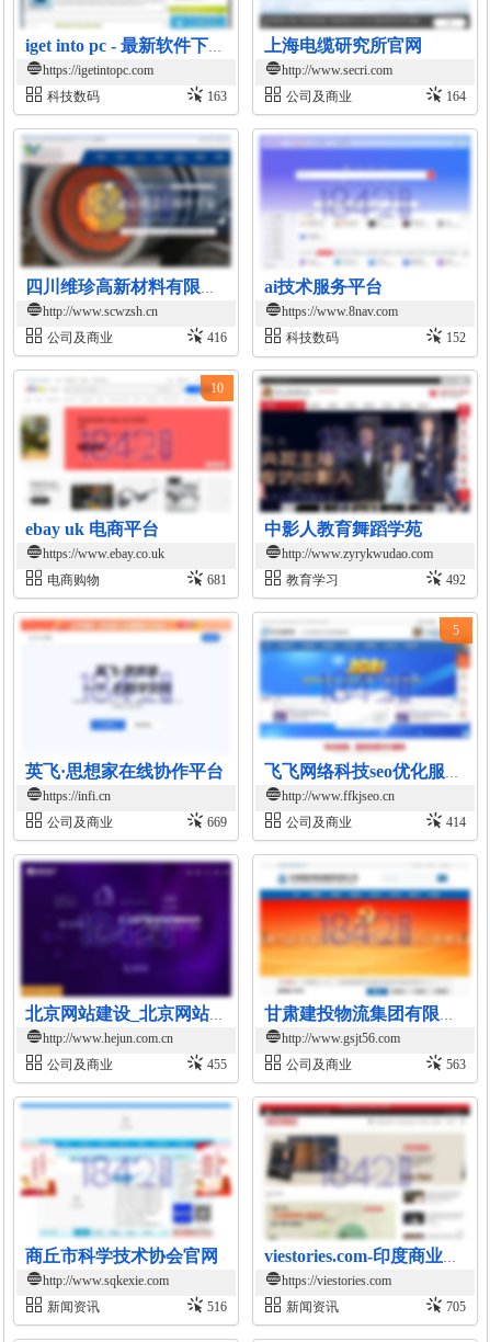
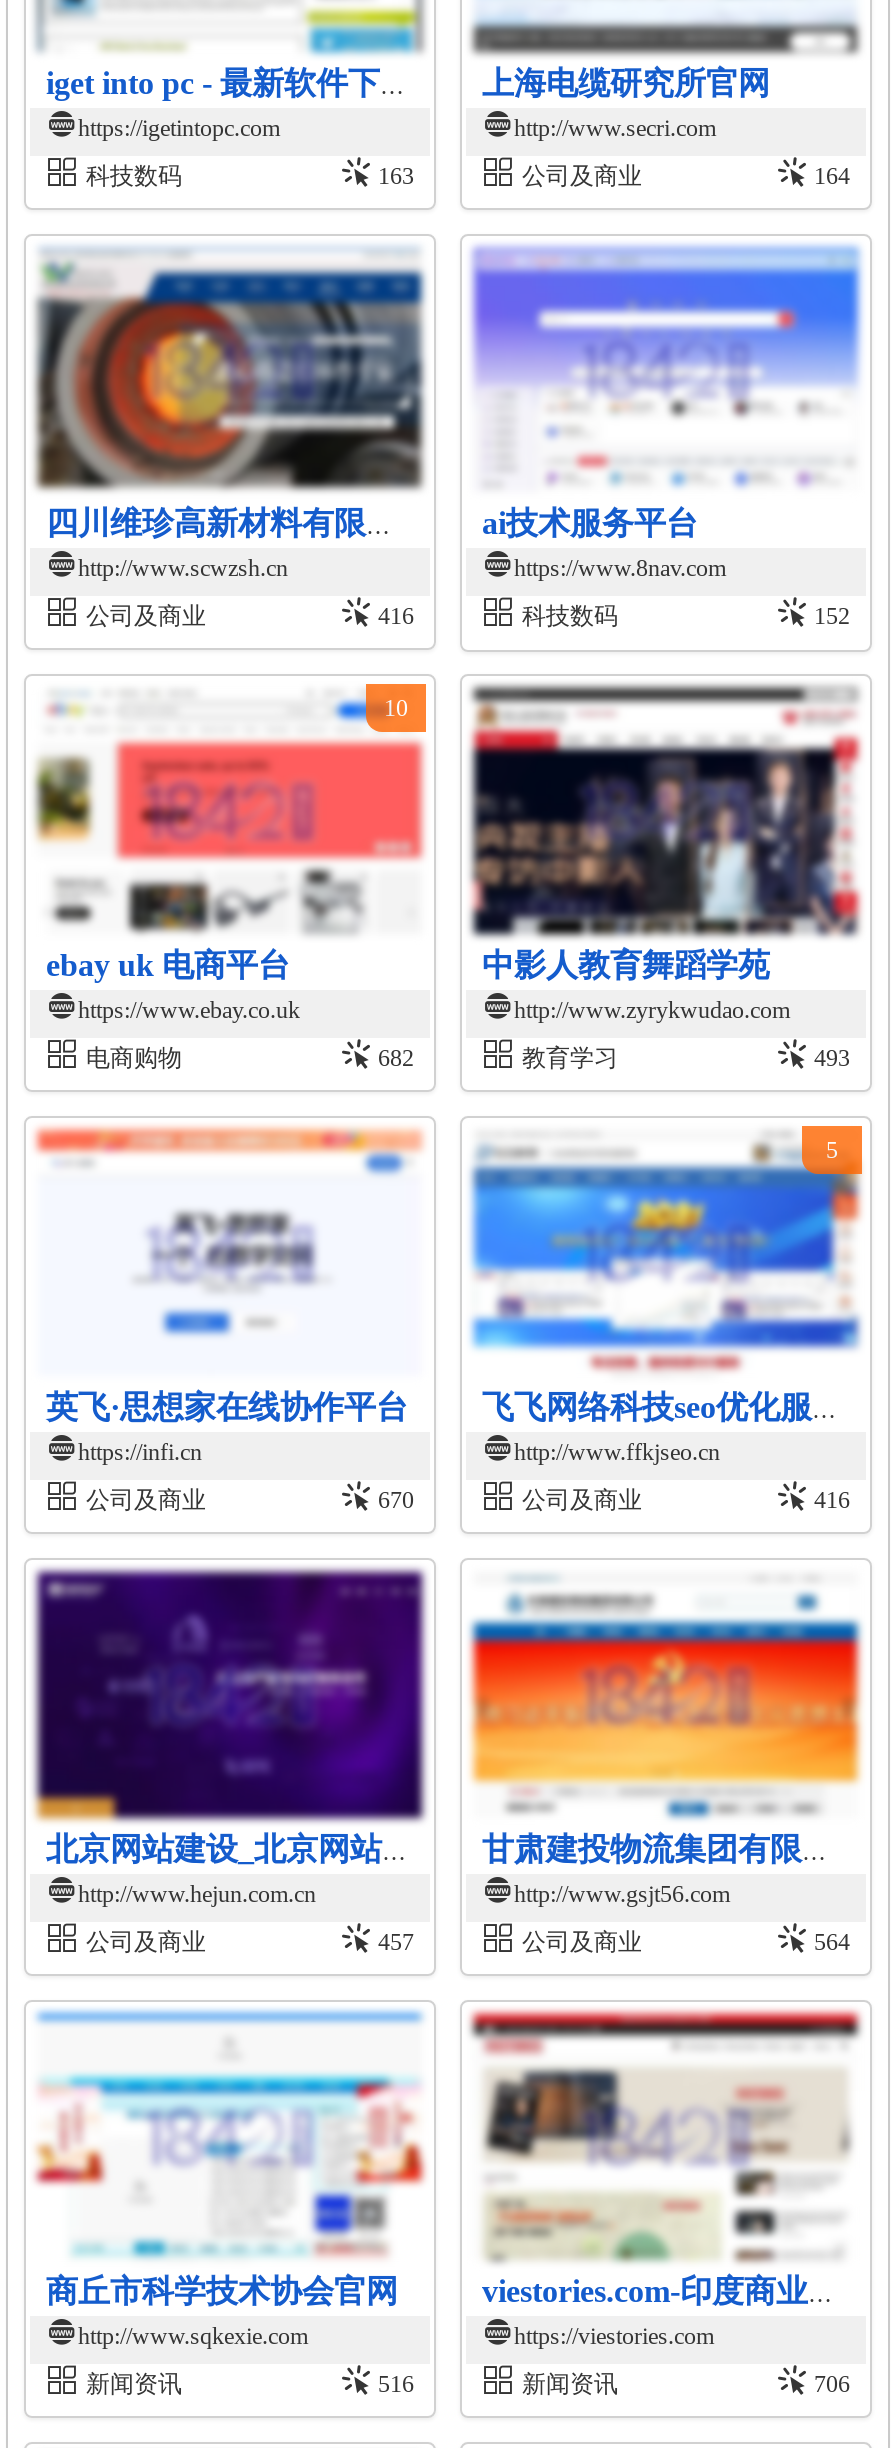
- 681
+ 682

- 492
+ 493

- 669
+ 670

- 414
+ 416

- 455
+ 457

- 563
+ 564

- 705
+ 706
